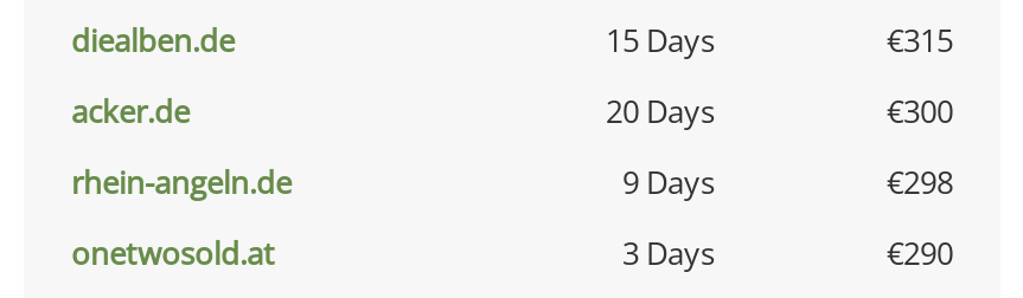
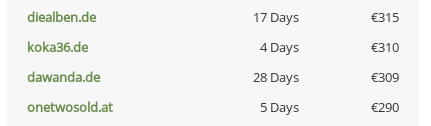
- 15 Days
+ 17 Days

- acker.de
- 20 Days
- €300
+ koka36.de
+ 4 Days
+ €310

- rhein-angeln.de
- 9 Days
- €298
+ dawanda.de
+ 28 Days
+ €309

- 3 Days
+ 5 Days
